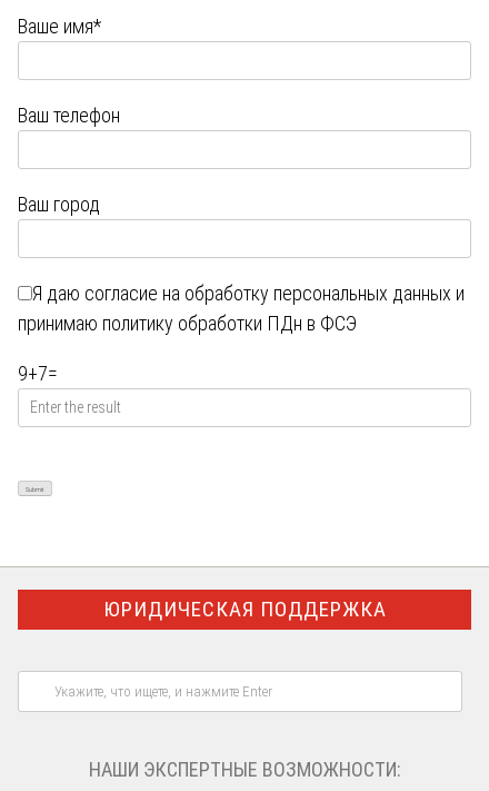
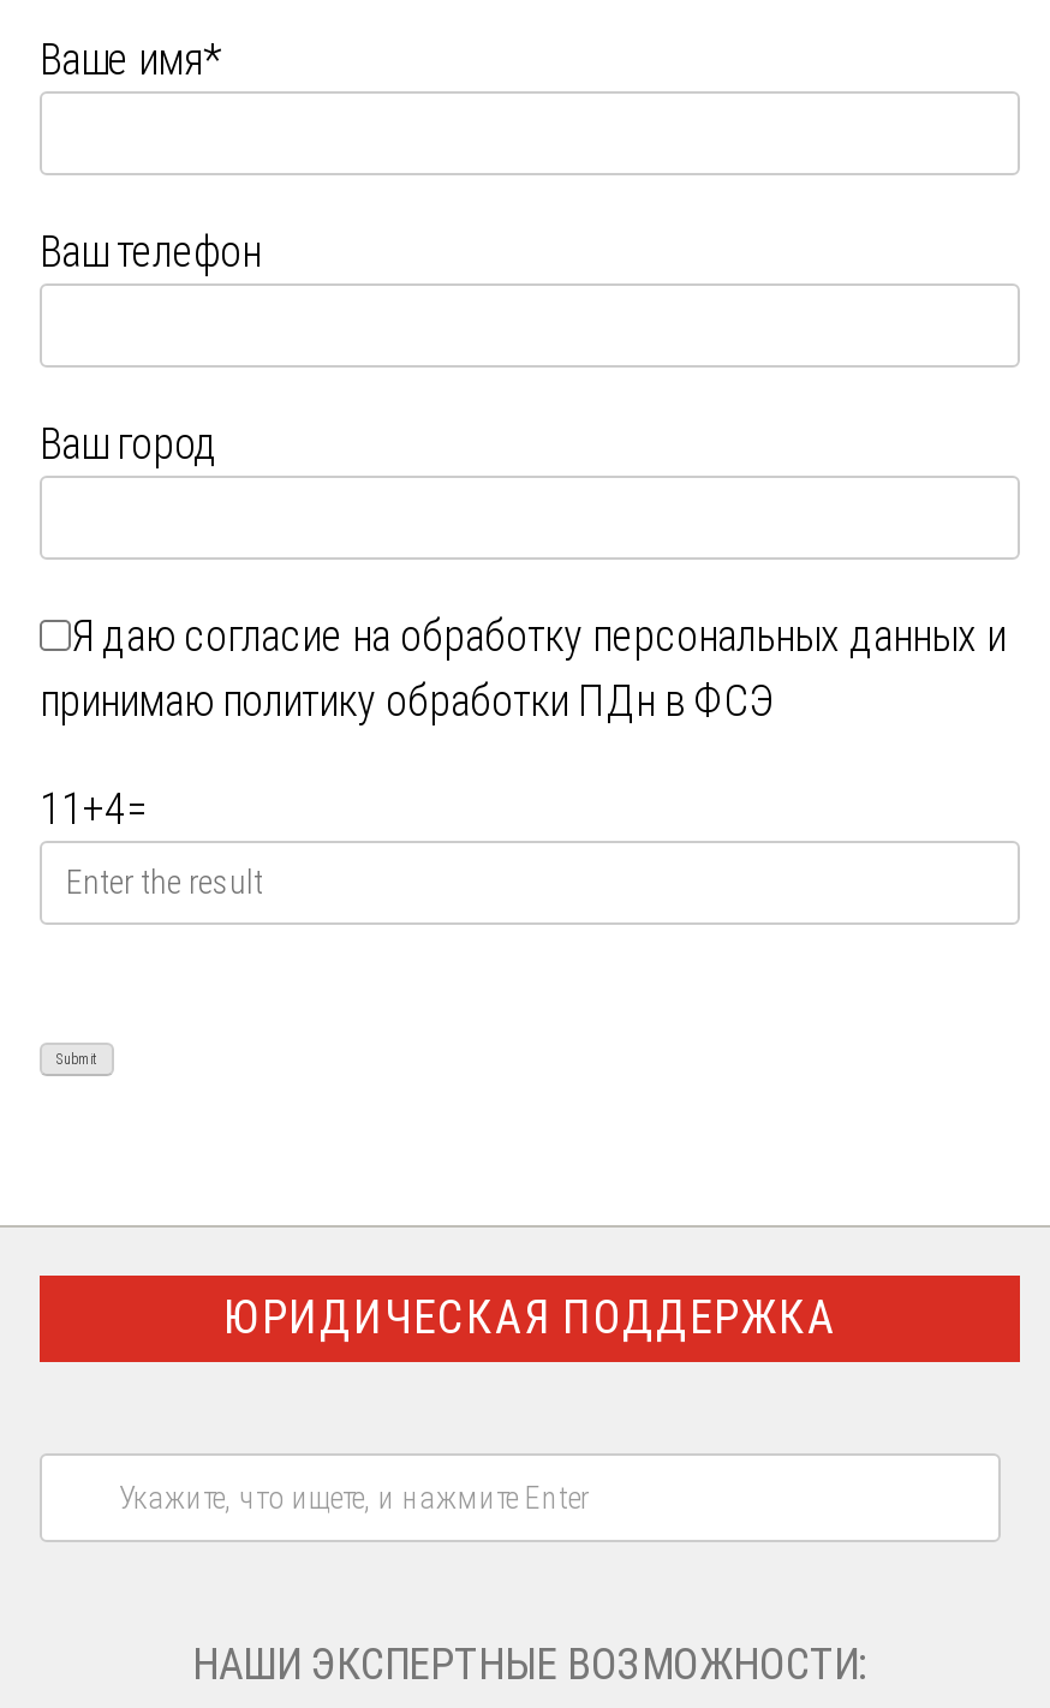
- 9 +7=
+ 11 +4=
